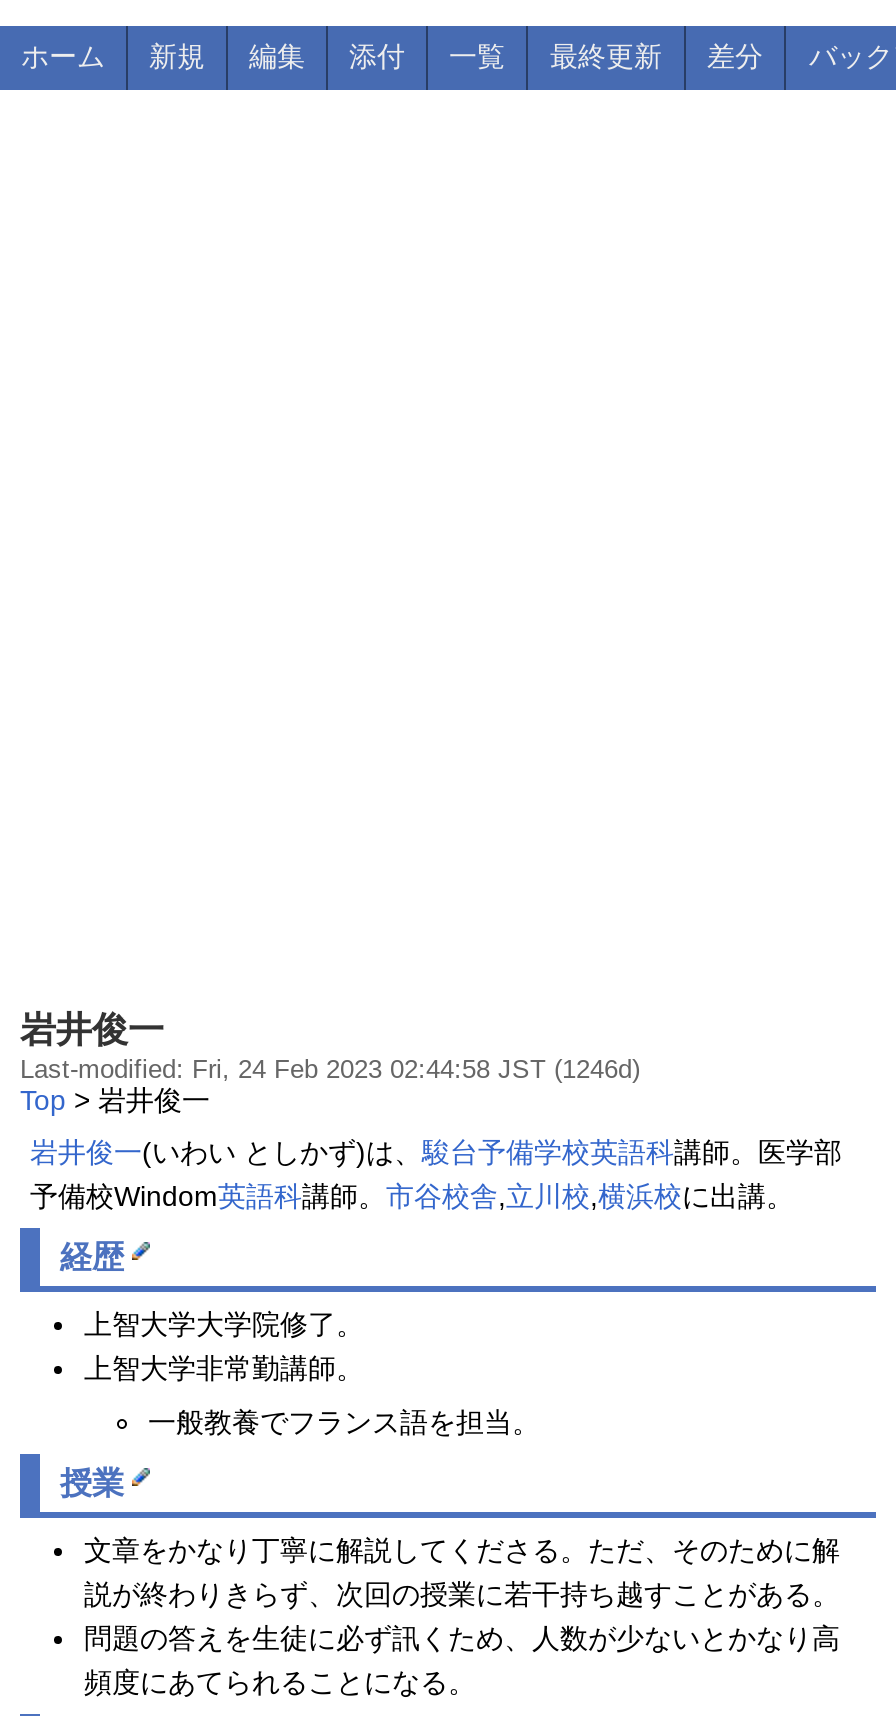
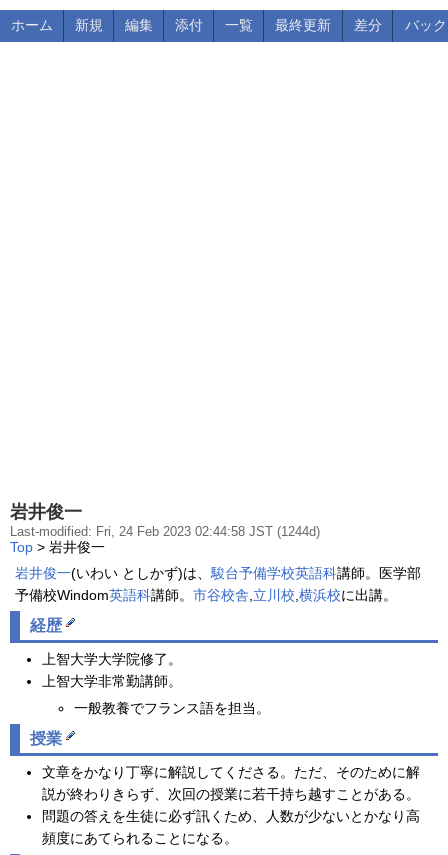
- Last-modified: Fri, 24 Feb 2023 02:44:58 JST (1246d)
+ Last-modified: Fri, 24 Feb 2023 02:44:58 JST (1244d)
